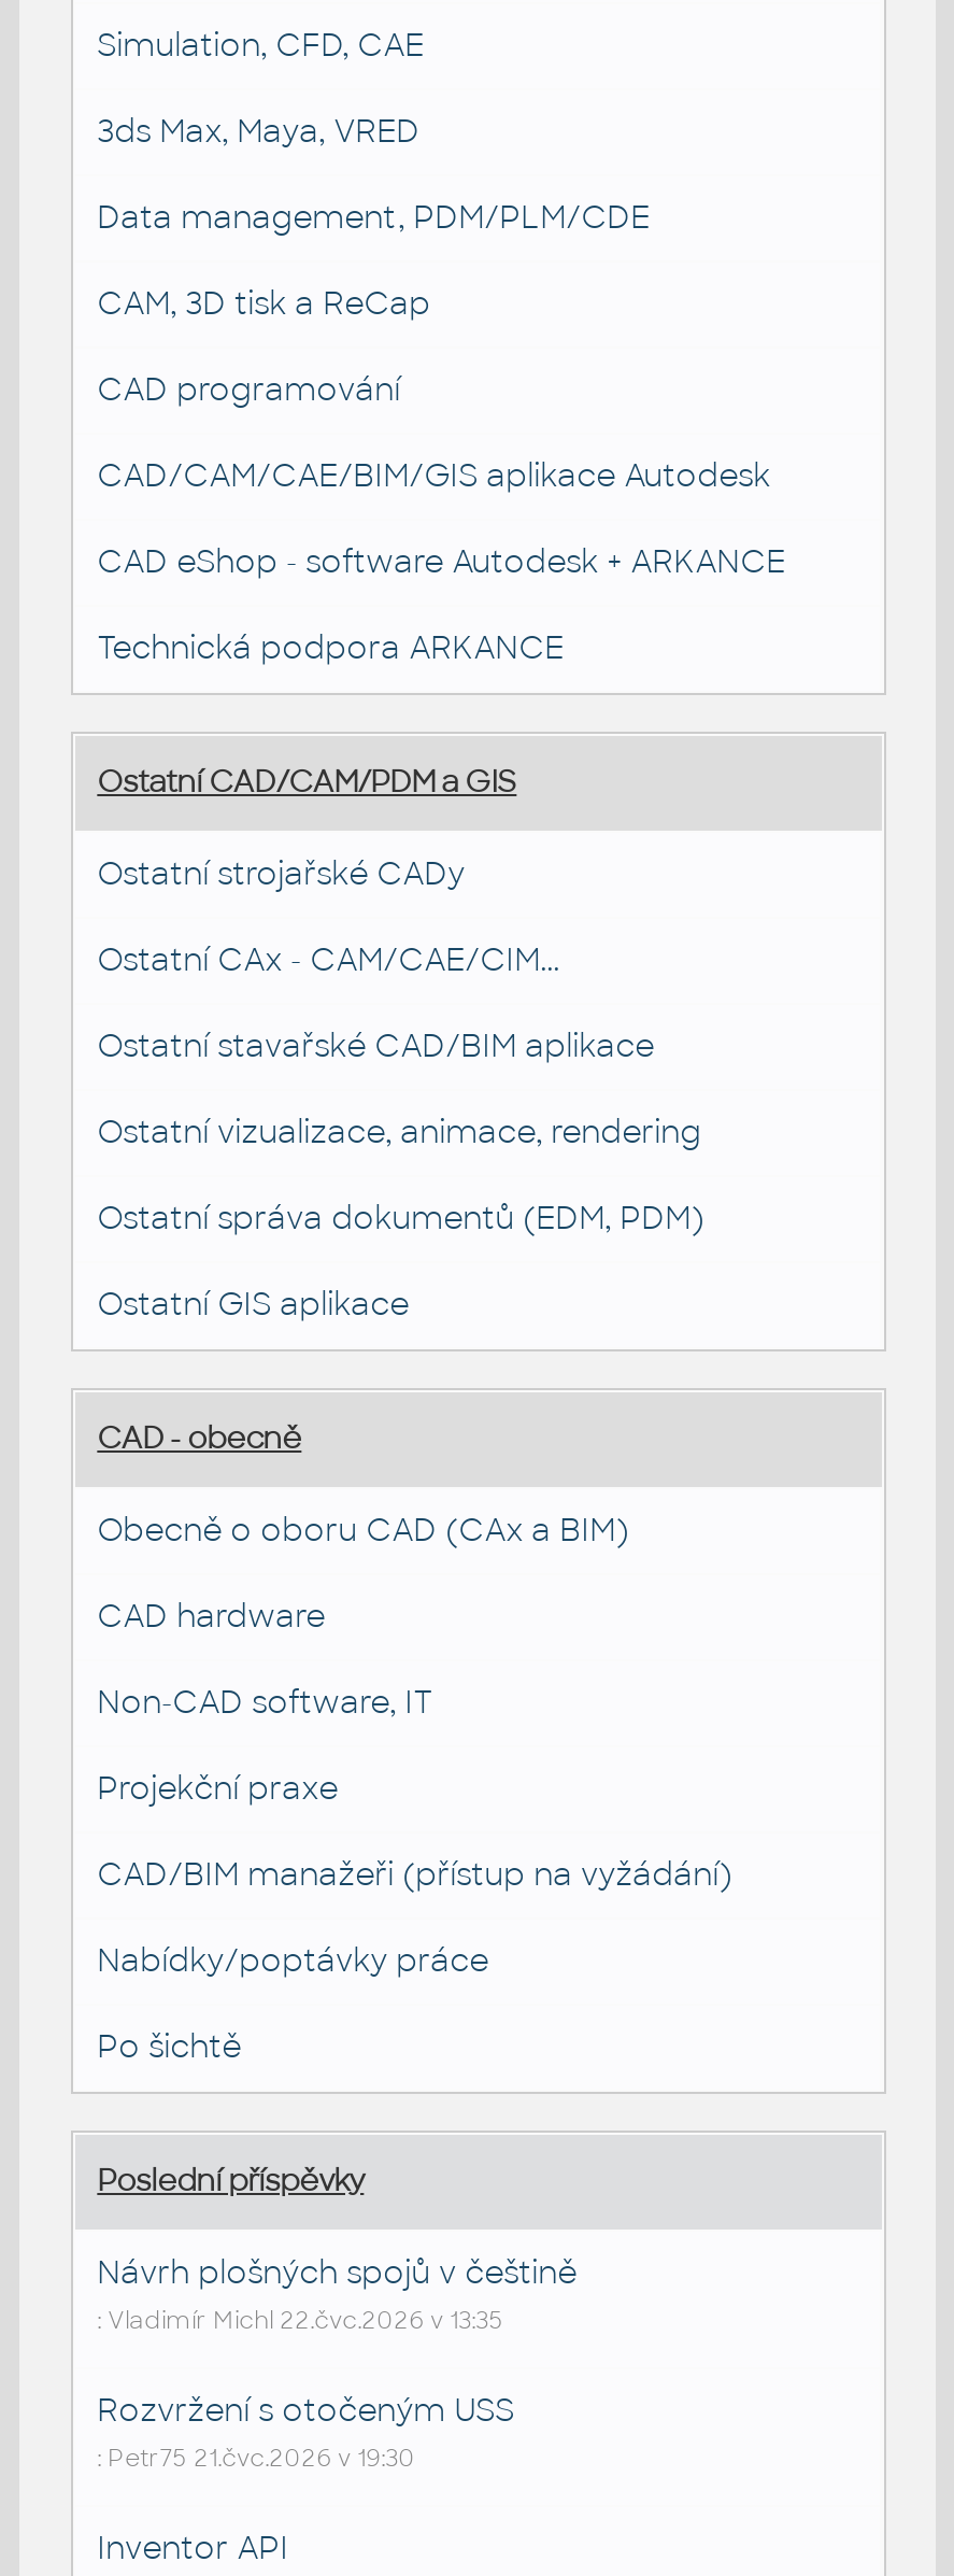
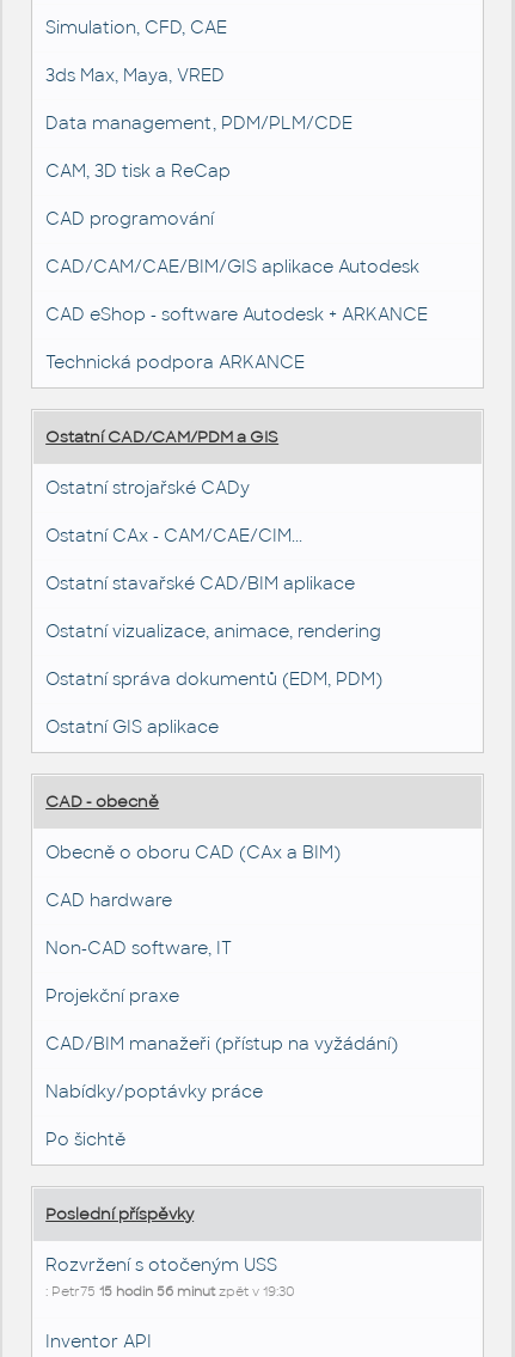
- Návrh plošných spojů v češtině
- : Vladimír Michl 22.čvc.2026 v 13:35

- : Petr75 21.čvc.2026 v 19:30
+ : Petr75 15 hodin 56 minut zpět v 19:30
